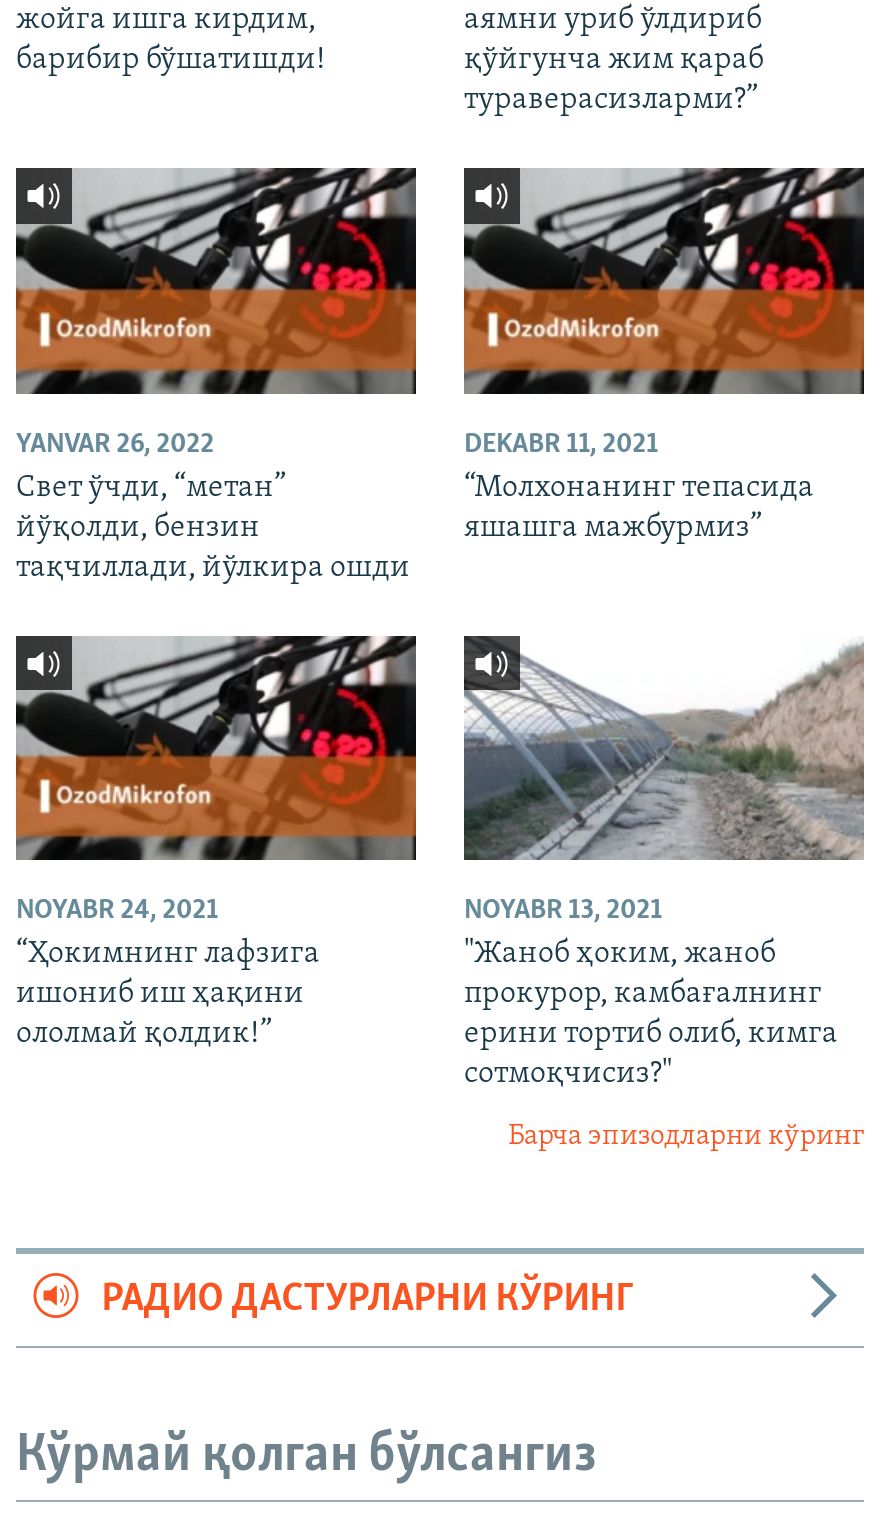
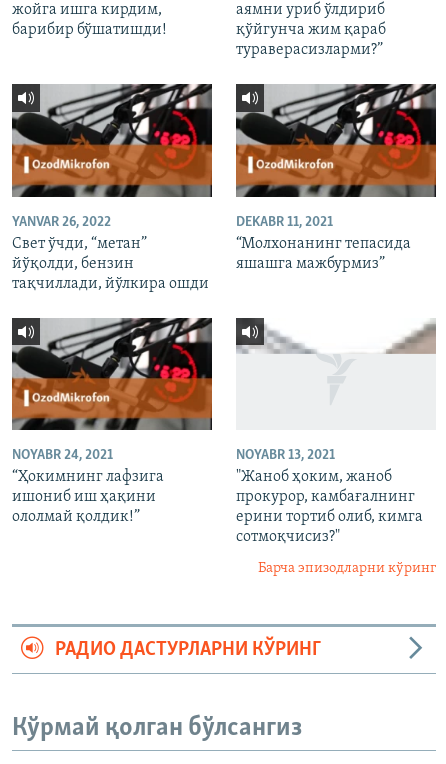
- [image]
